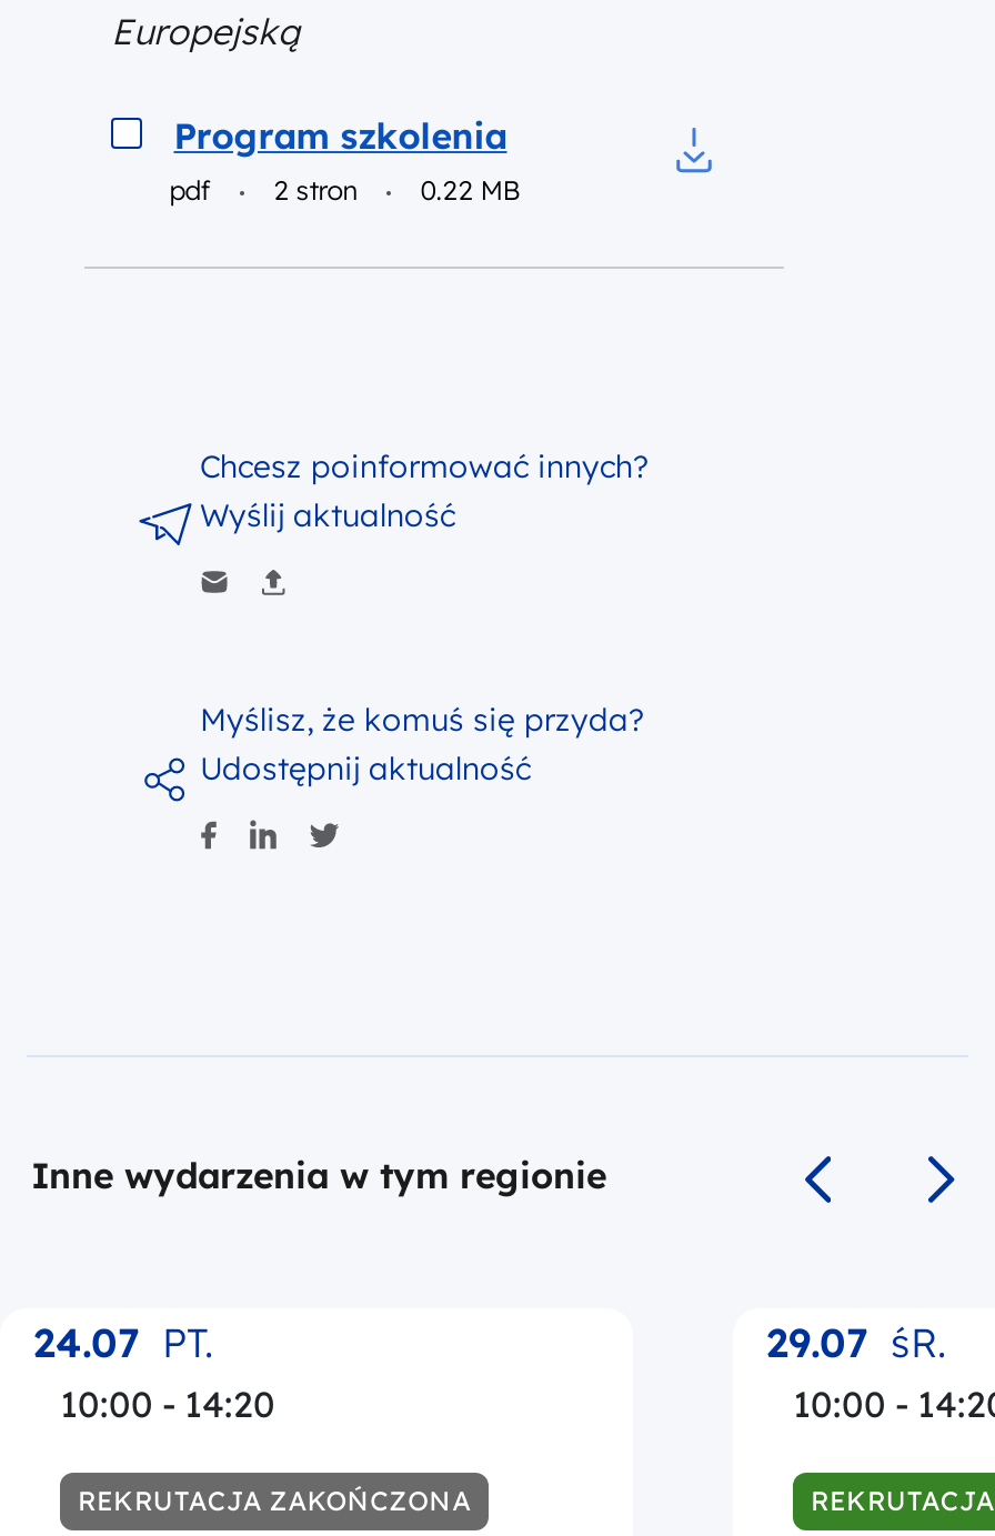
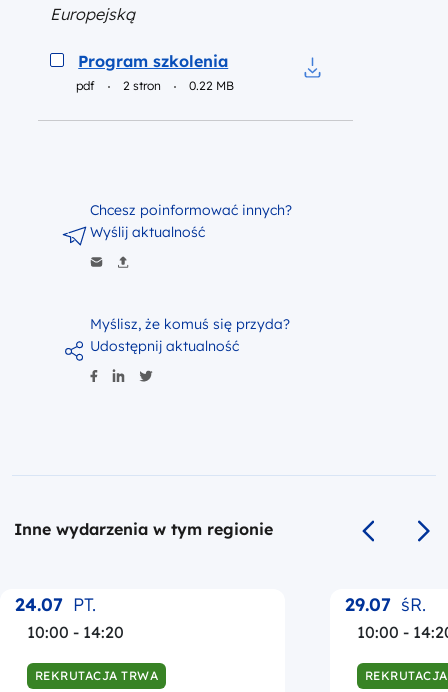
- REKRUTACJA ZAKOŃCZONA
+ REKRUTACJA TRWA
